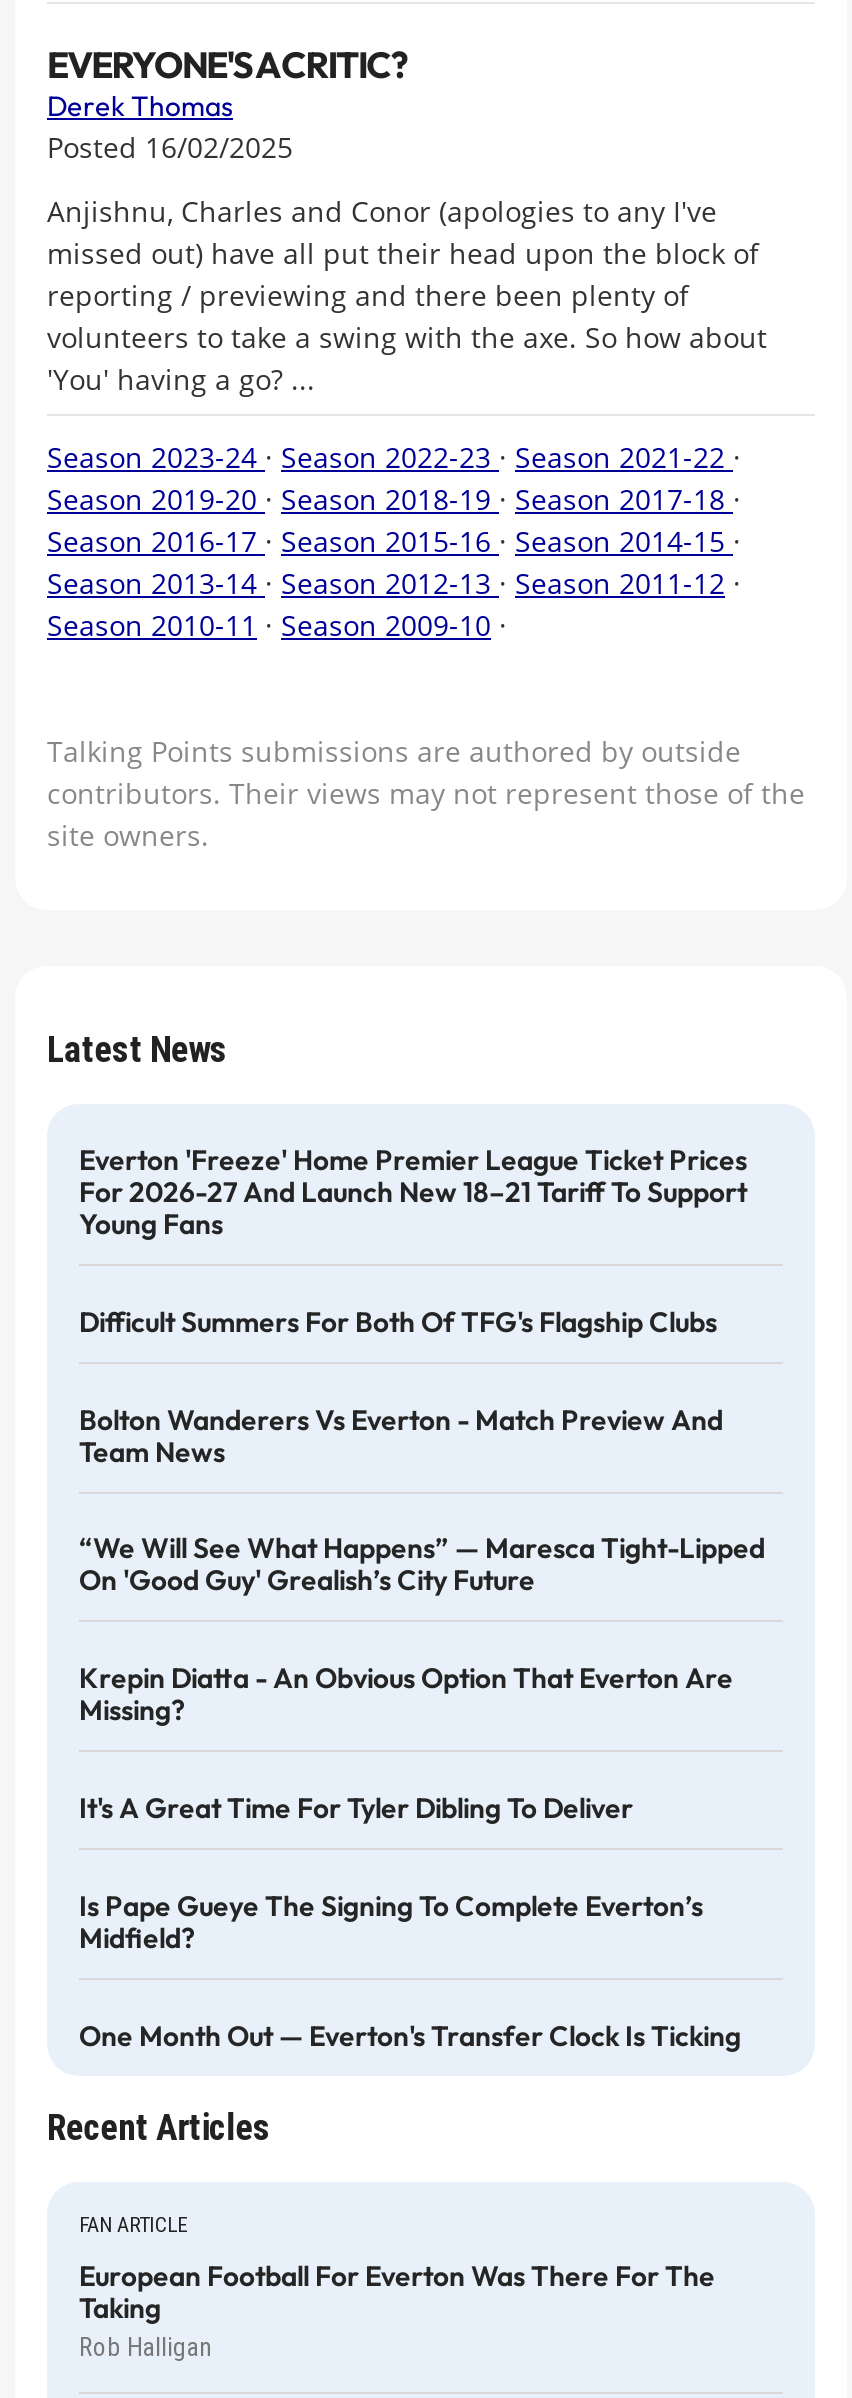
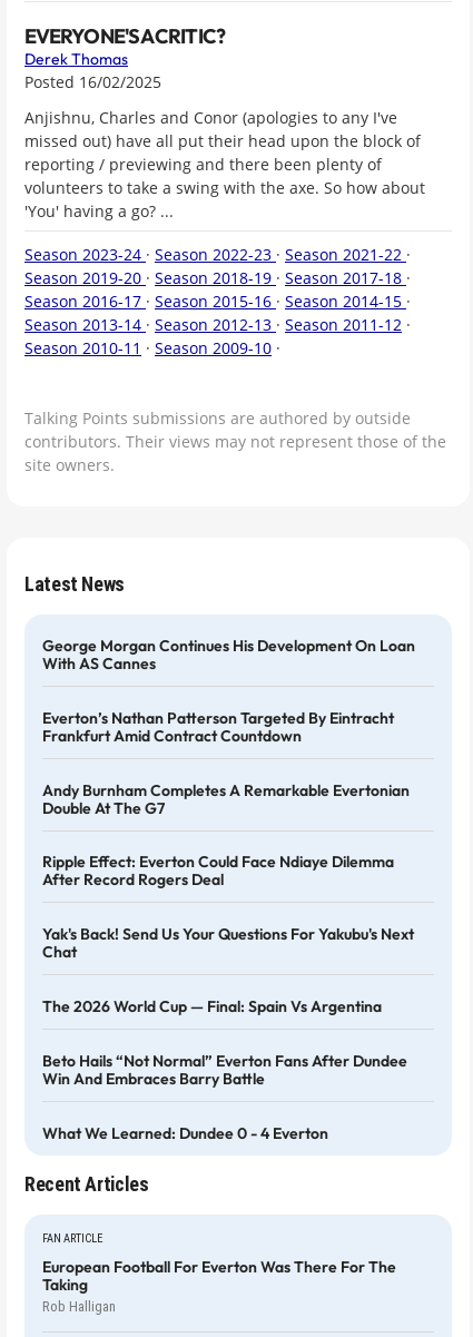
- Everton 'freeze' Home Premier League Ticket Prices
- For 2026-27 And Launch New 18–21 Tariff To Support
- Young Fans
+ George Morgan Continues His Development On Loan
+ With AS Cannes

- Difficult Summers For Both Of TFG's Flagship Clubs
+ Everton’s Nathan Patterson Targeted By Eintracht
+ Frankfurt Amid Contract Countdown

- Bolton Wanderers Vs Everton - Match Preview And
- Team News
+ Andy Burnham Completes A Remarkable Evertonian
+ Double At The G7

- “We Will See What Happens” — Maresca Tight-Lipped
- On 'good Guy' Grealish’s City Future
+ Ripple Effect: Everton Could Face Ndiaye Dilemma
+ After Record Rogers Deal

- Krepin Diatta - An Obvious Option That Everton Are
- Missing?
+ Yak's Back! Send Us Your Questions For Yakubu's Next
+ Chat

- It's A Great Time For Tyler Dibling To Deliver
+ The 2026 World Cup — Final: Spain Vs Argentina

- Is Pape Gueye The Signing To Complete Everton’s
- Midfield?
+ Beto Hails “not Normal” Everton Fans After Dundee
+ Win And Embraces Barry Battle

- One Month Out — Everton's Transfer Clock Is Ticking
+ What We Learned: Dundee 0 - 4 Everton
